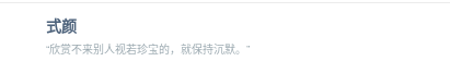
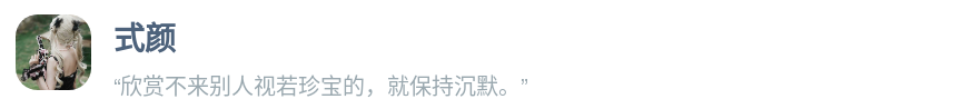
+ [image]
